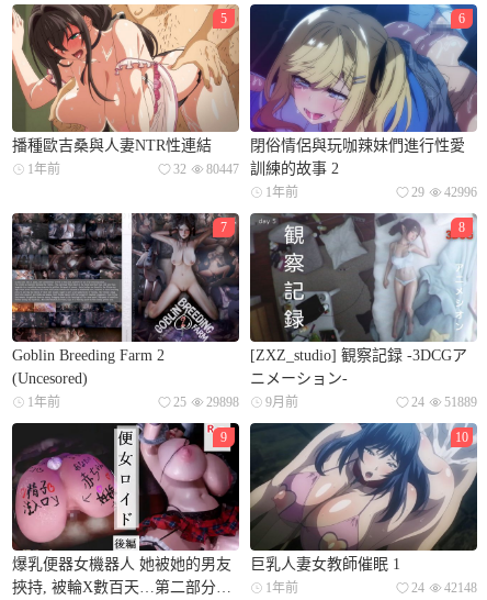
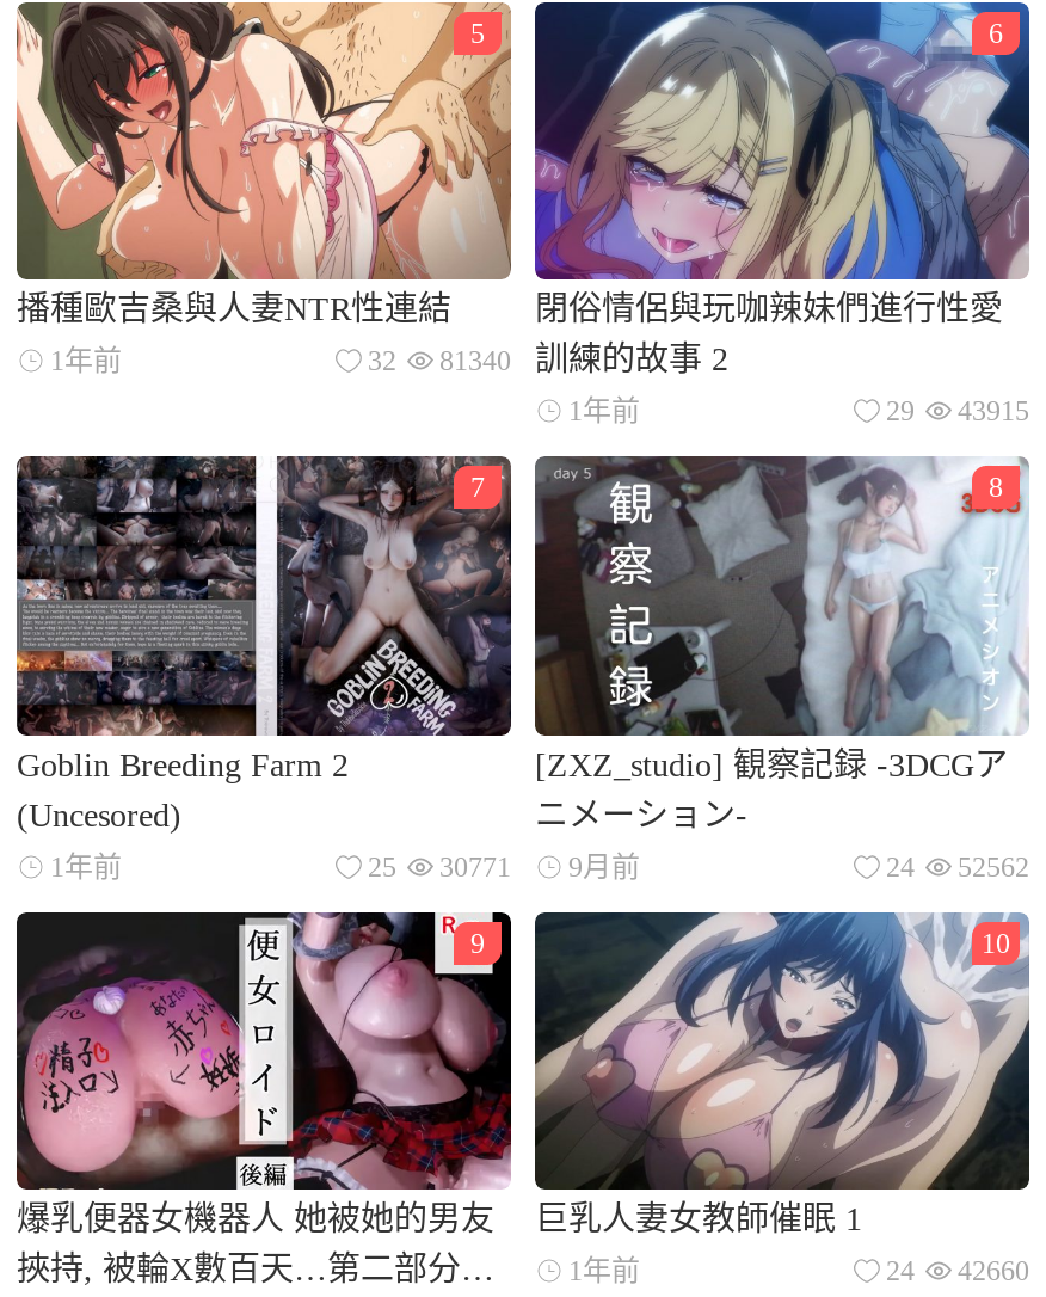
- 32 80447 訓練的故事 2
+ 32 81340 訓練的故事 2

- 29 42996
+ 29 43915

- 25 29898 9月前
+ 25 30771 9月前

- 24 51889
+ 24 52562

- 24 42148
+ 24 42660
